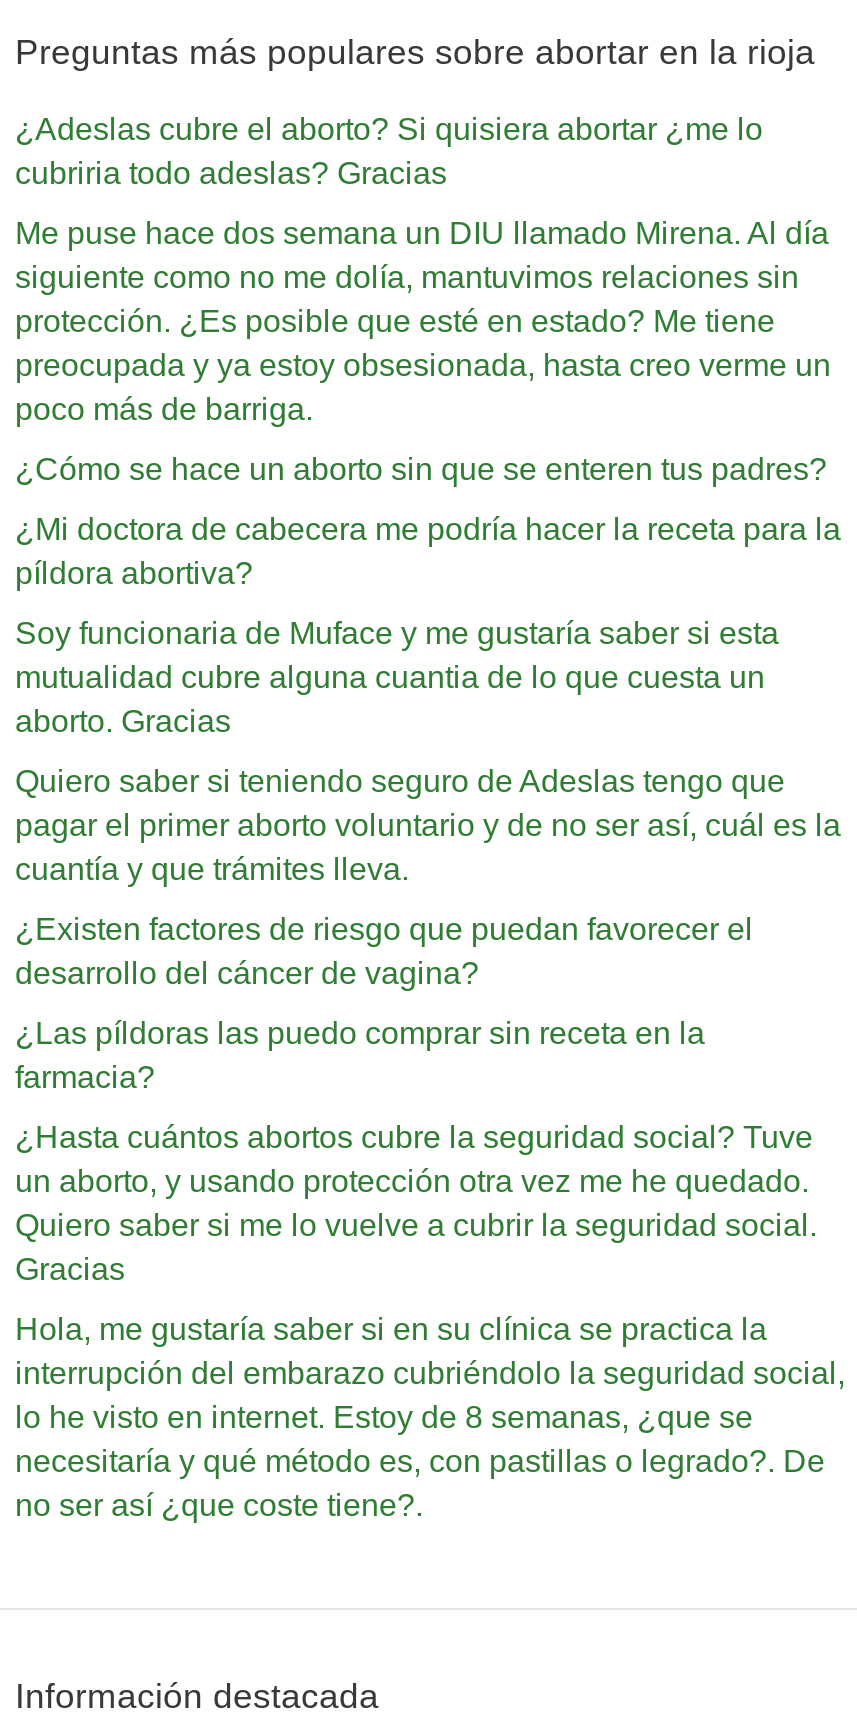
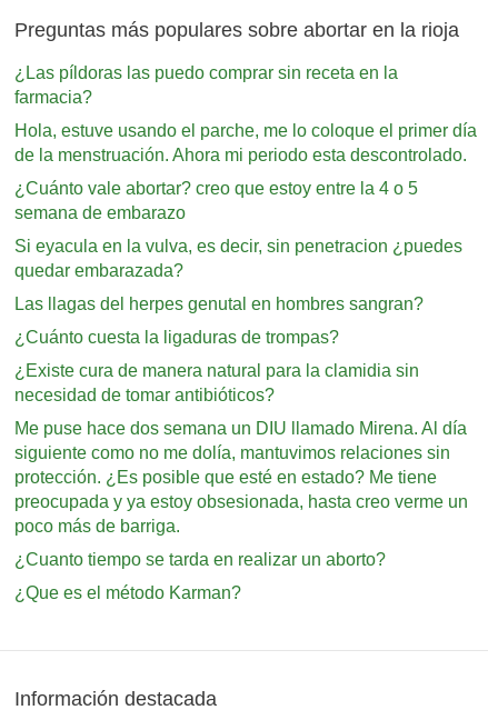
- ¿Adeslas cubre el aborto? Si quisiera abortar ¿me lo
- cubriria todo adeslas? Gracias
+ Hola, estuve usando el parche, me lo coloque el primer día
+ de la menstruación. Ahora mi periodo esta descontrolado.
+ ¿Cuánto vale abortar? creo que estoy entre la 4 o 5
+ semana de embarazo
+ Si eyacula en la vulva, es decir, sin penetracion ¿puedes
+ quedar embarazada?
+ Las llagas del herpes genutal en hombres sangran?
+ ¿Cuánto cuesta la ligaduras de trompas?
+ ¿Existe cura de manera natural para la clamidia sin
+ necesidad de tomar antibióticos?

moved down: Me puse hace dos semana un DIU llamado Mirena. Al día | siguiente como no me dolía, mantuvimos relaciones sin | protección. ¿Es posible que esté en estado? Me tiene | preocupada y ya estoy obsesionada, hasta creo verme un | poco más de barriga.

- ¿Cómo se hace un aborto sin que se enteren tus padres?
- ¿Mi doctora de cabecera me podría hacer la receta para la
- píldora abortiva?
- Soy funcionaria de Muface y me gustaría saber si esta
- mutualidad cubre alguna cuantia de lo que cuesta un
- aborto. Gracias
- Quiero saber si teniendo seguro de Adeslas tengo que
- pagar el primer aborto voluntario y de no ser así, cuál es la
- cuantía y que trámites lleva.
- ¿Existen factores de riesgo que puedan favorecer el
- desarrollo del cáncer de vagina?
- ¿Hasta cuántos abortos cubre la seguridad social? Tuve
- un aborto, y usando protección otra vez me he quedado.
- Quiero saber si me lo vuelve a cubrir la seguridad social.
- Gracias
- Hola, me gustaría saber si en su clínica se practica la
- interrupción del embarazo cubriéndolo la seguridad social,
- lo he visto en internet. Estoy de 8 semanas, ¿que se
- necesitaría y qué método es, con pastillas o legrado?. De
- no ser así ¿que coste tiene?.
+ ¿Cuanto tiempo se tarda en realizar un aborto?
+ ¿Que es el método Karman?

moved up: ¿Las píldoras las puedo comprar sin receta en la | farmacia?
